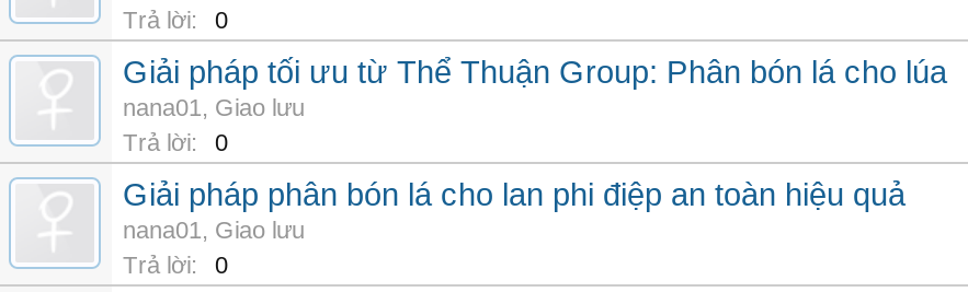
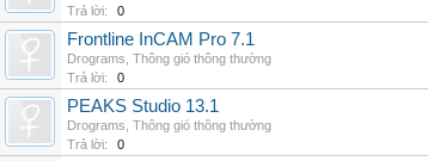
- Giải pháp tối ưu từ Thể Thuận Group: Phân bón lá cho lúa
- nana01, Giao lưu
+ Frontline InCAM Pro 7.1
+ Drograms, Thông gió thông thường

- Giải pháp phân bón lá cho lan phi điệp an toàn hiệu quả
- nana01, Giao lưu
+ PEAKS Studio 13.1
+ Drograms, Thông gió thông thường
